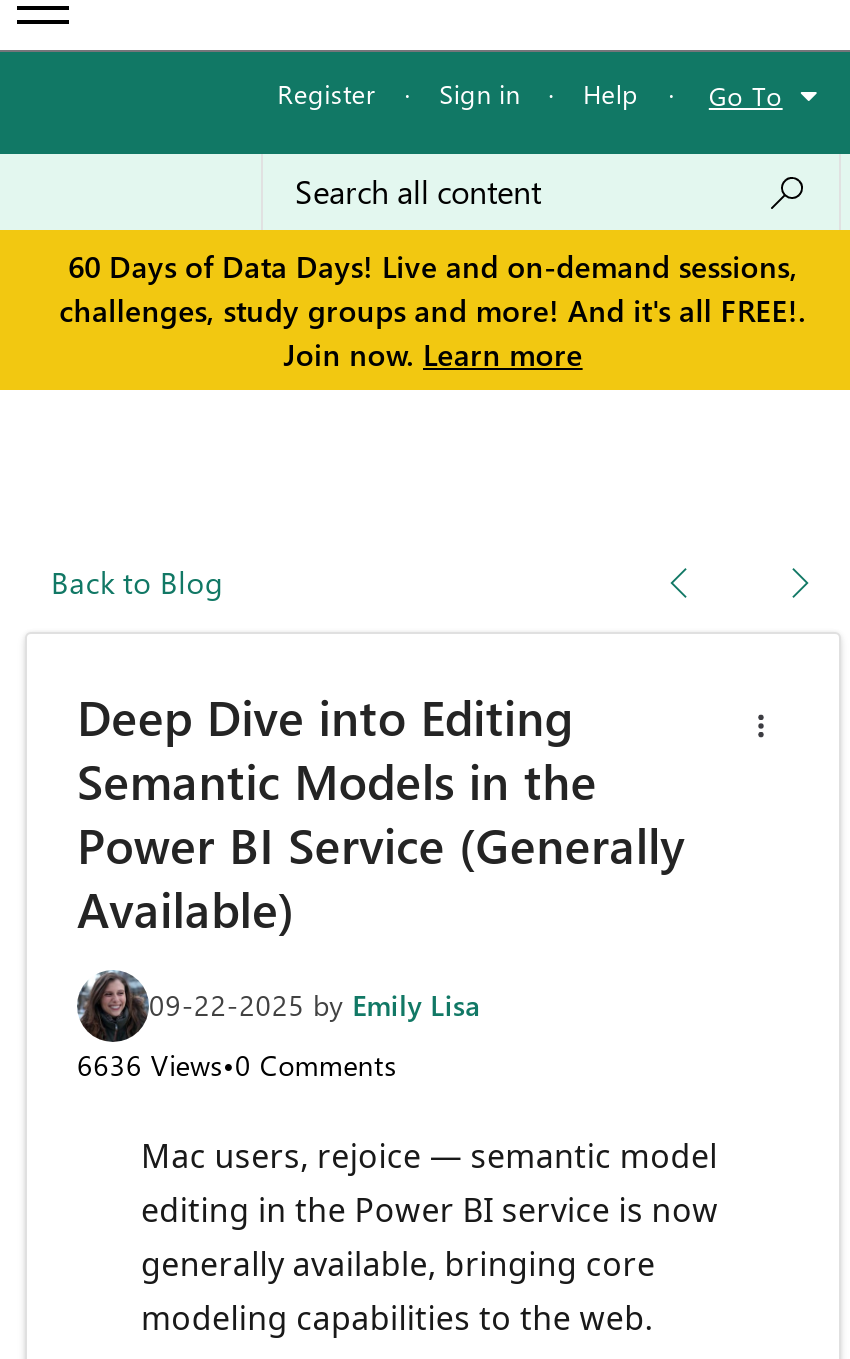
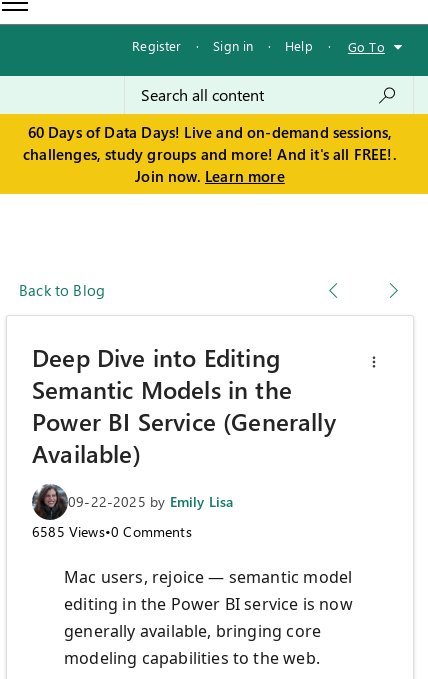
- 6636 Views•0 Comments
+ 6585 Views•0 Comments
